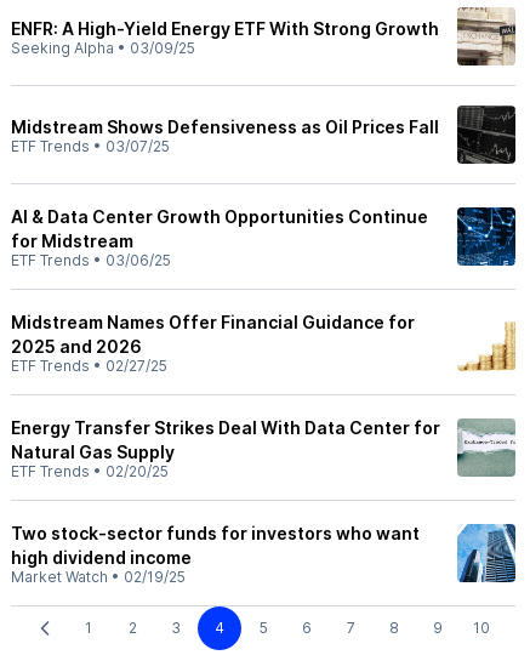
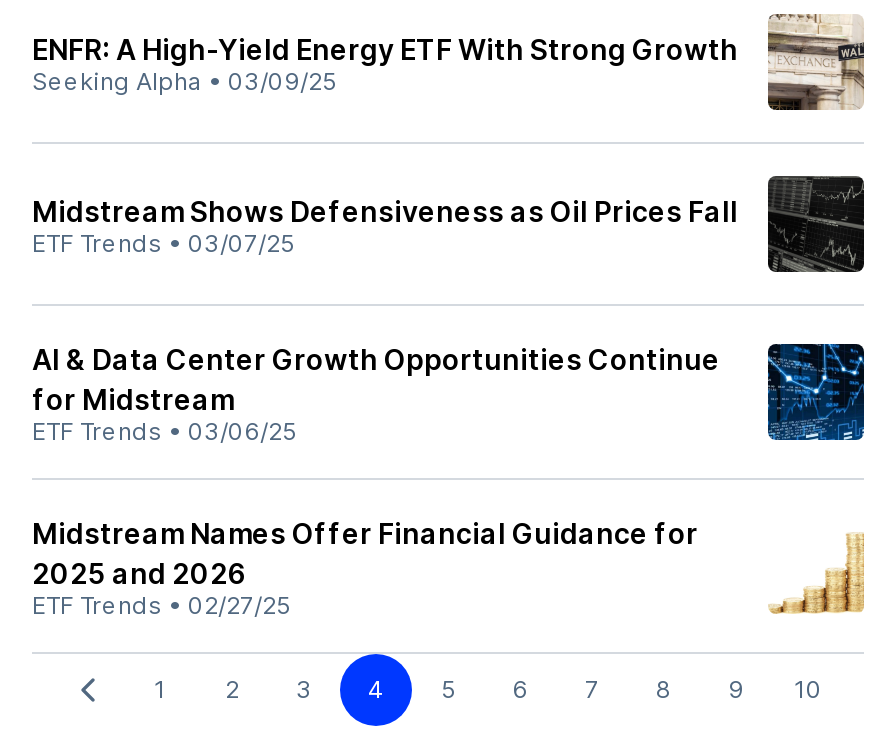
- [image]
- Energy Transfer Strikes Deal With Data Center for
- Natural Gas Supply
- ETF Trends • 02/20/25
- Two stock-sector funds for investors who want
- high dividend income
- Market Watch • 02/19/25

- [image]
